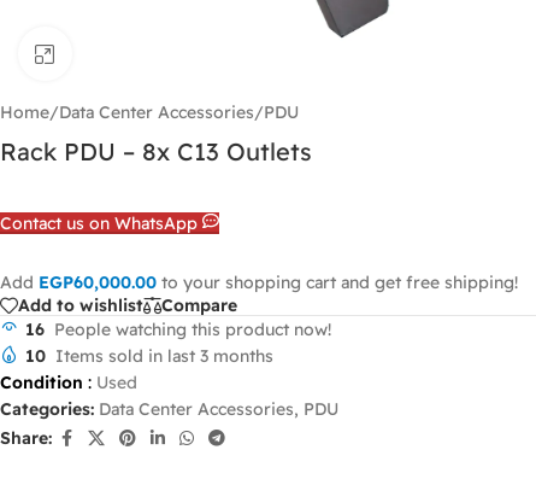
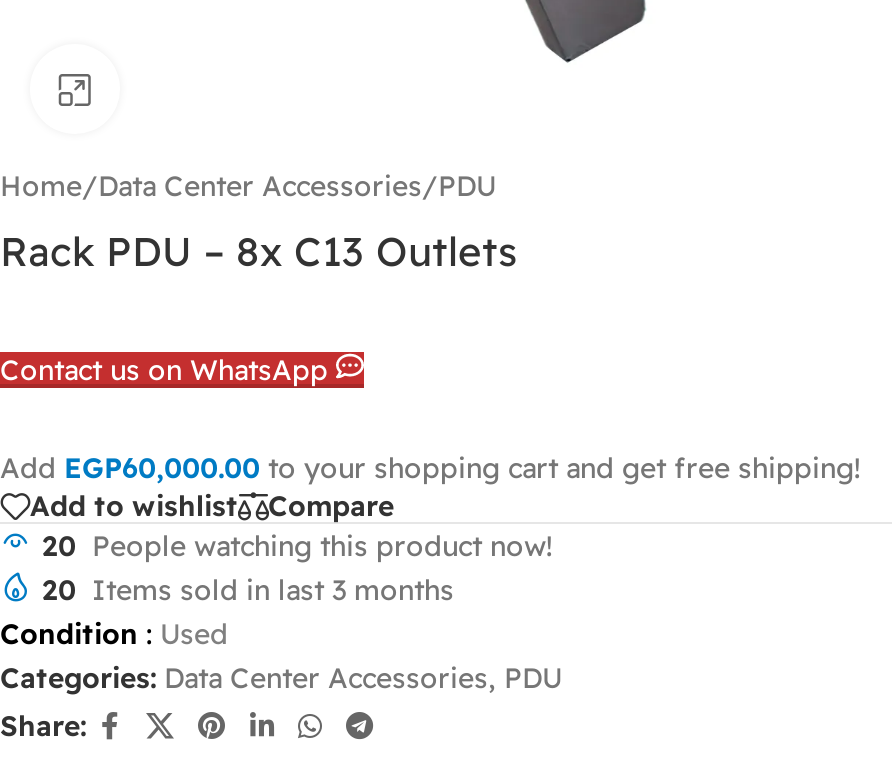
- 16 People watching this product now!
+ 20 People watching this product now!

- 10 Items sold in last 3 months
+ 20 Items sold in last 3 months
